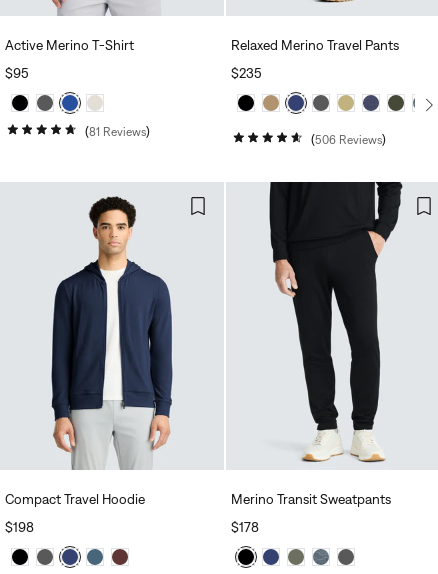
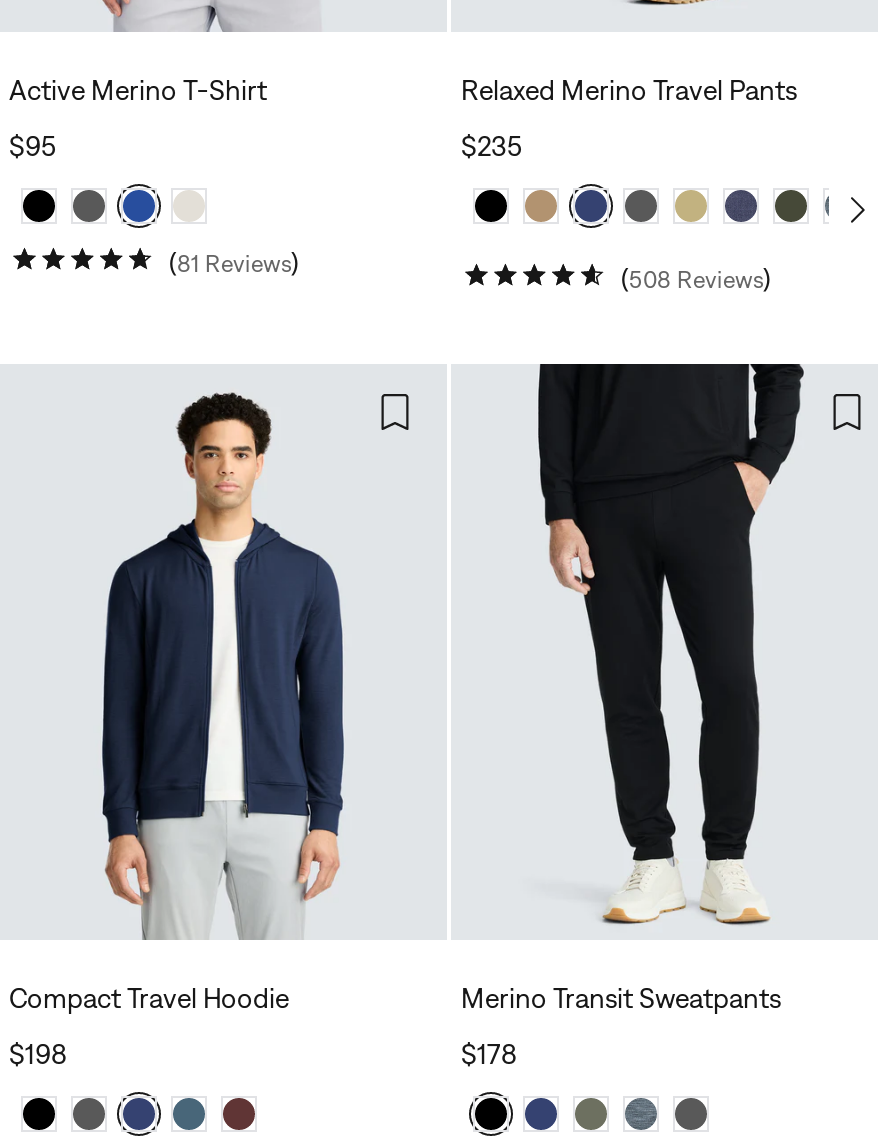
- 506 Reviews
+ 508 Reviews
